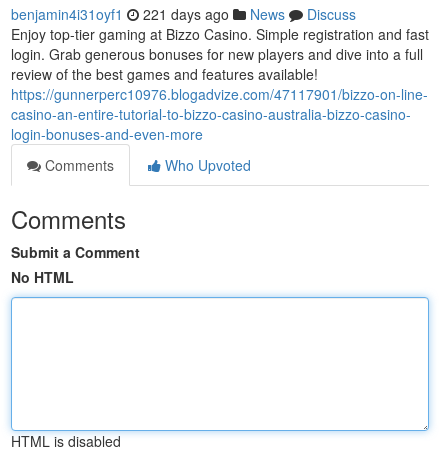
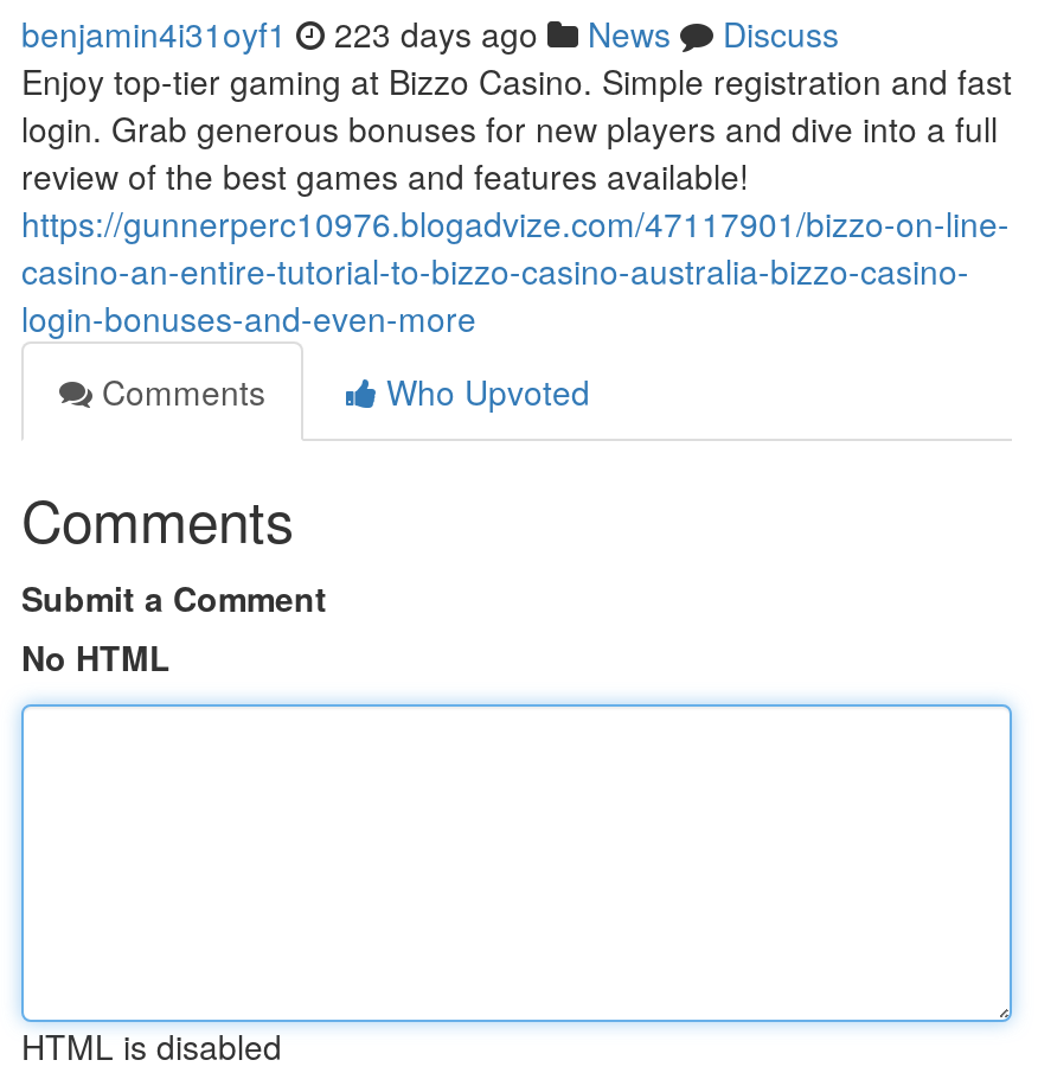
- benjamin4i31oyf1 221 days ago News Discuss
+ benjamin4i31oyf1 223 days ago News Discuss
